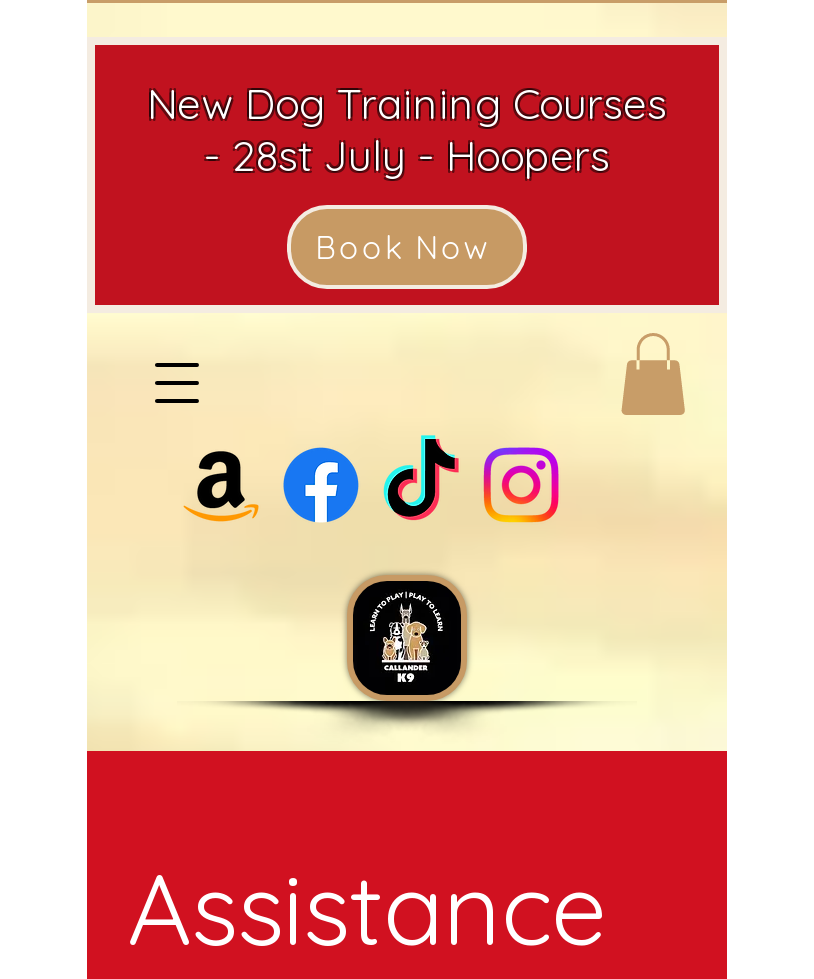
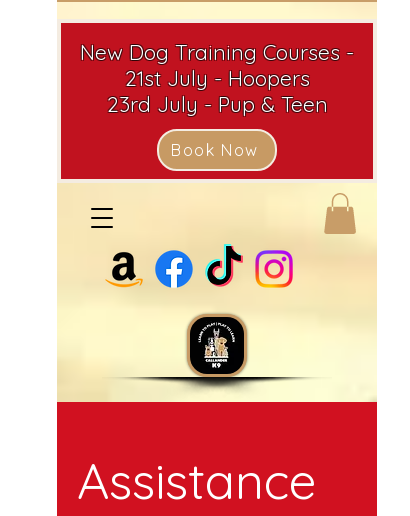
- New Dog Training Courses
- - 28st July - Hoopers
+ New Dog Training Courses -
+ 21st July - Hoopers
+ 23rd July - Pup & Teen
